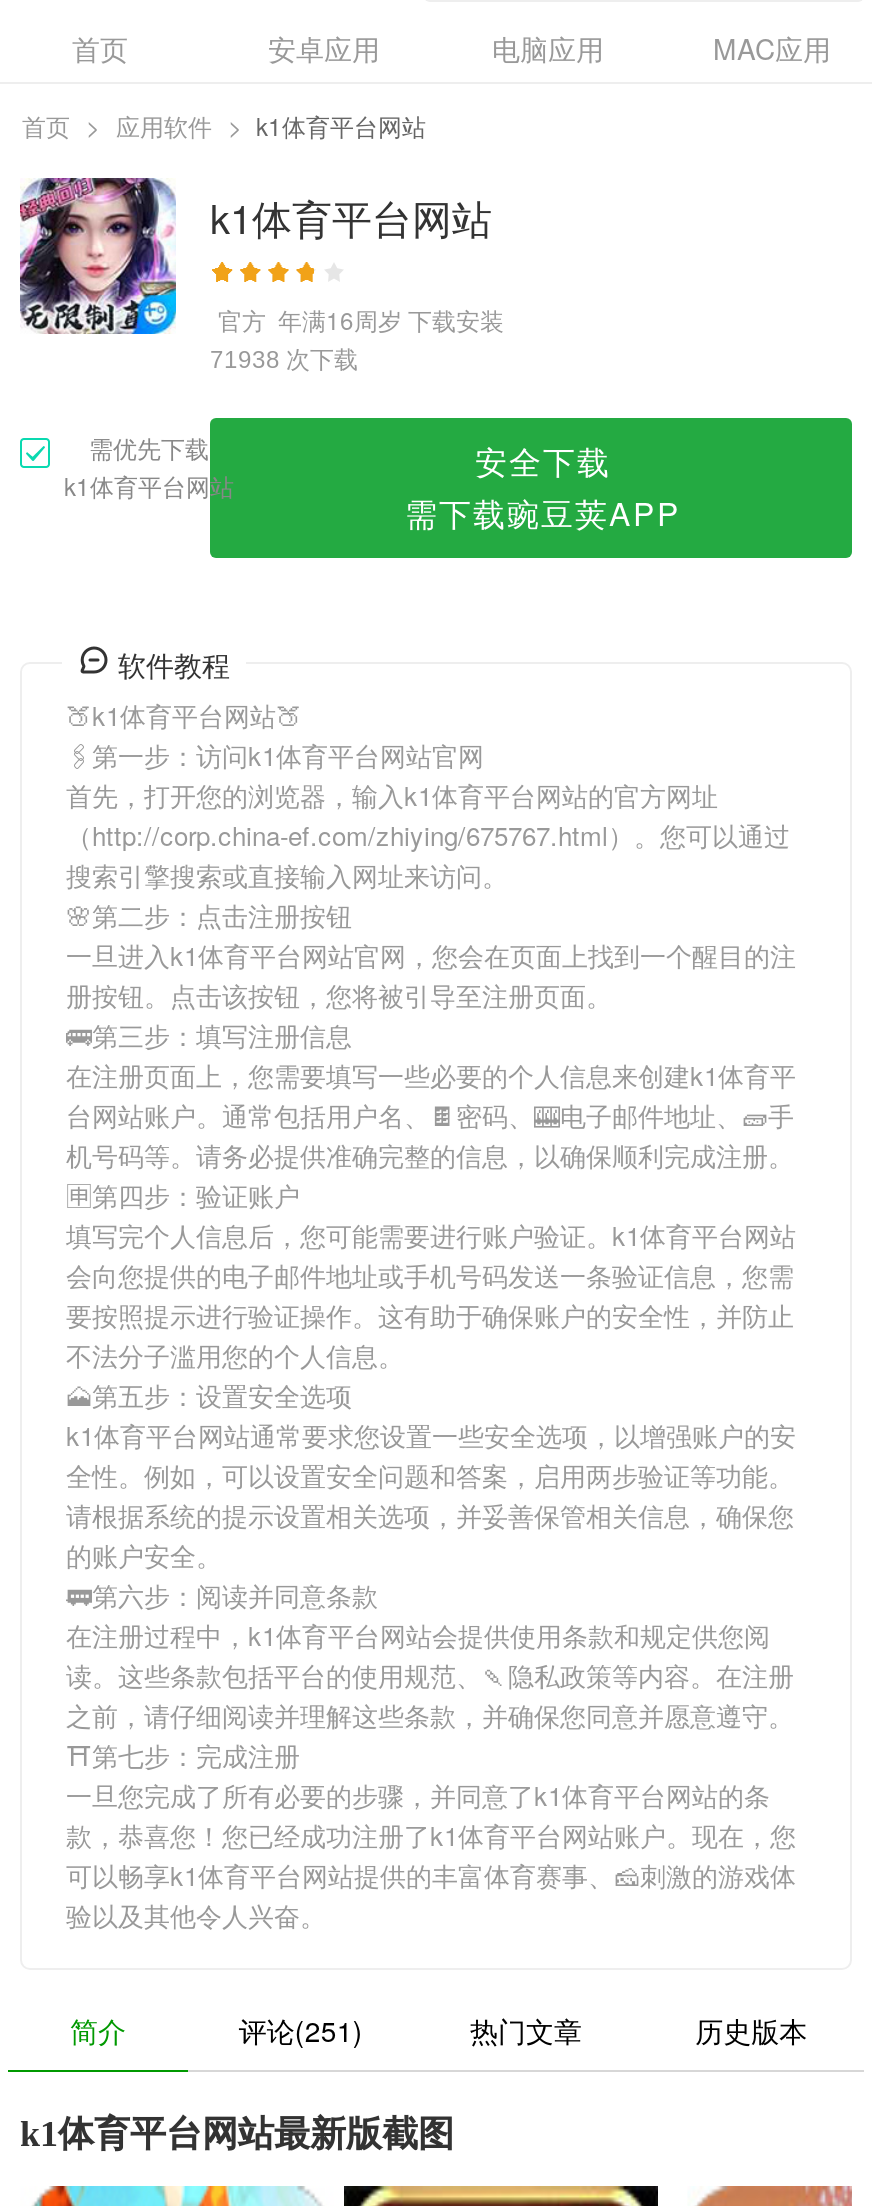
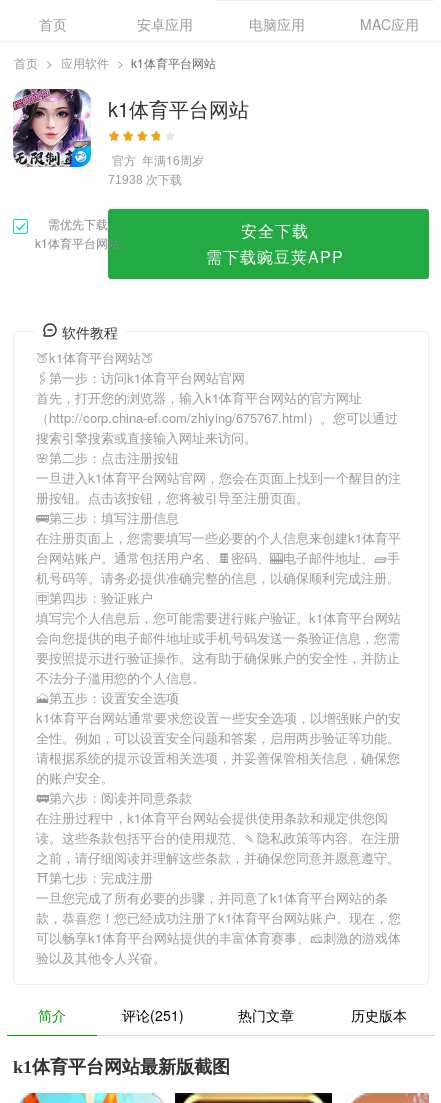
- 官方年满16周岁 下载安装
+ 官方年满16周岁
